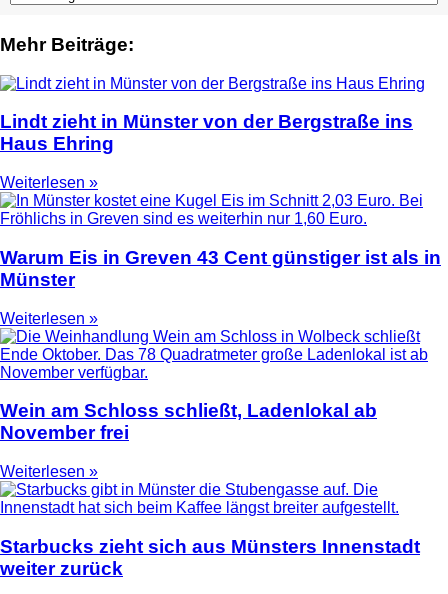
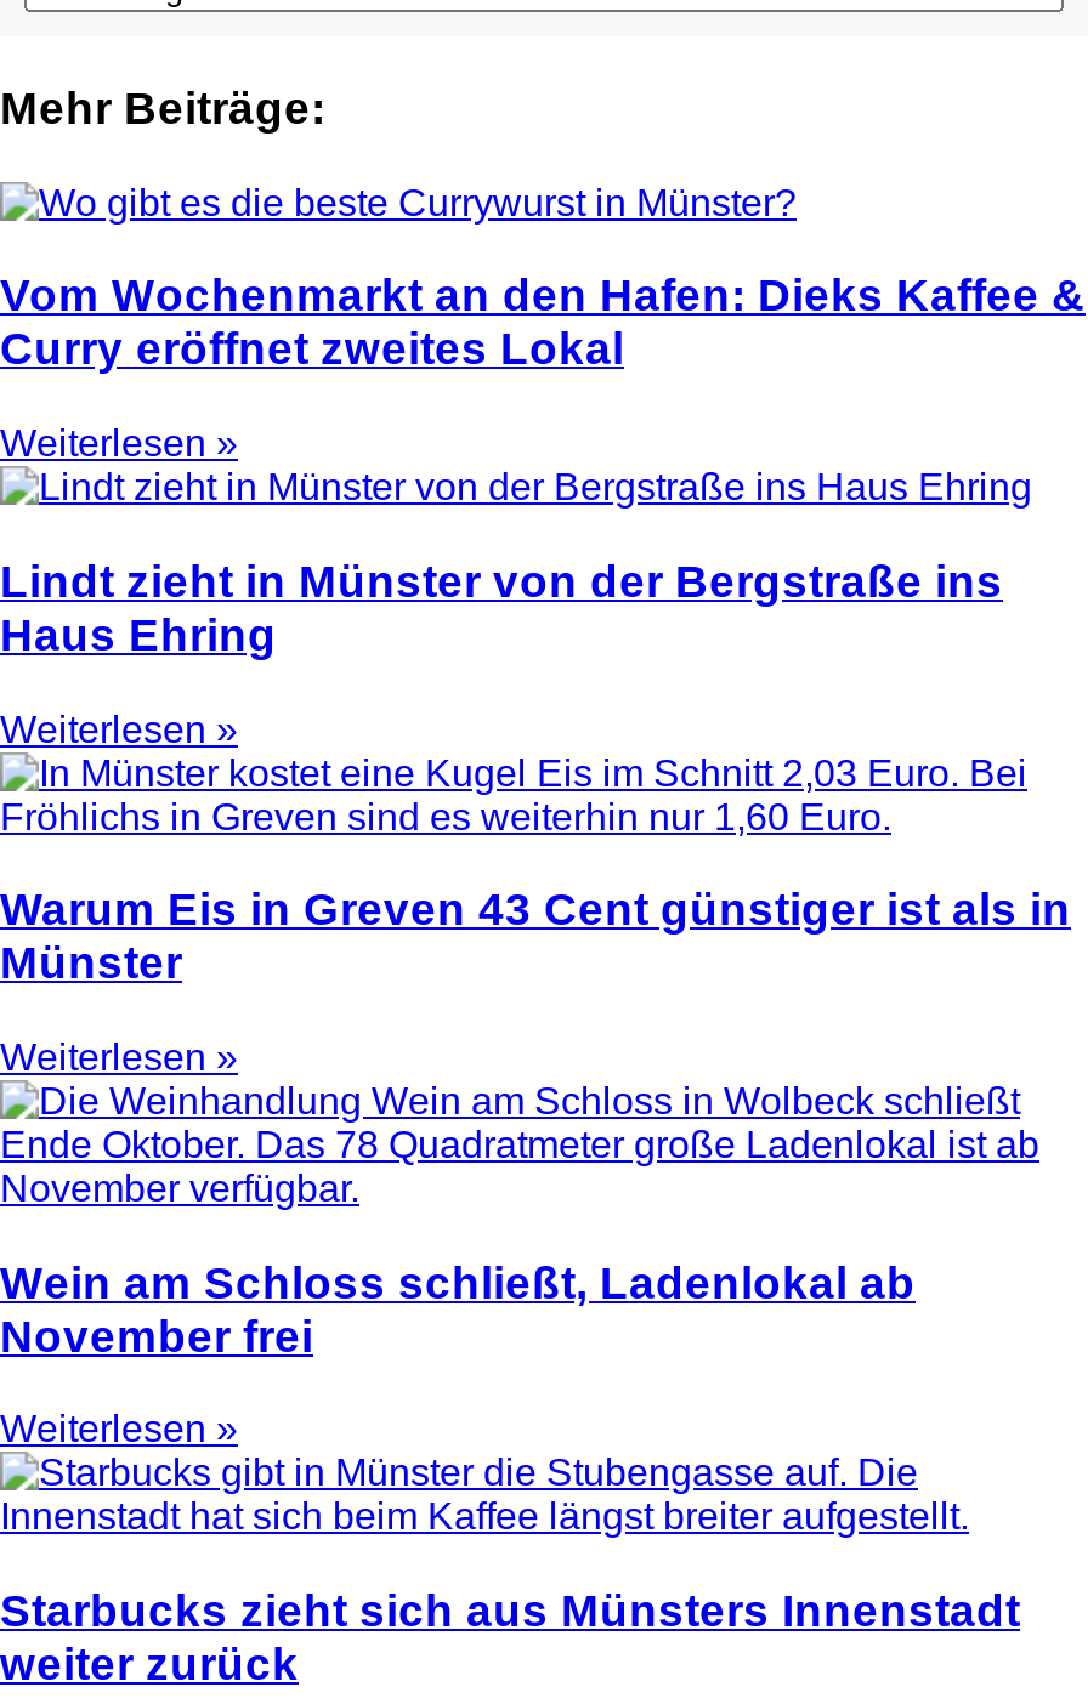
+ Vom Wochenmarkt an den Hafen: Dieks Kaffee &
+ Curry eröffnet zweites Lokal
+ Weiterlesen »
